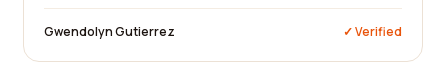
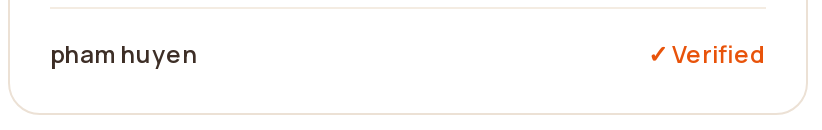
- Gwendolyn Gutierrez
+ pham huyen
